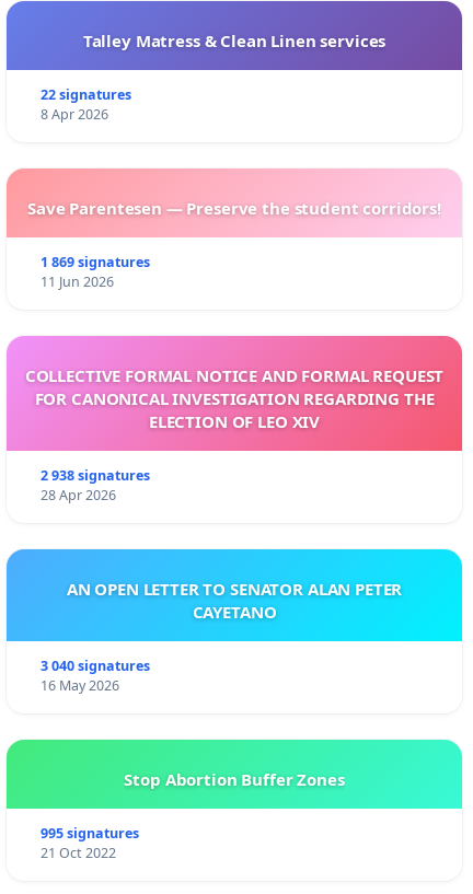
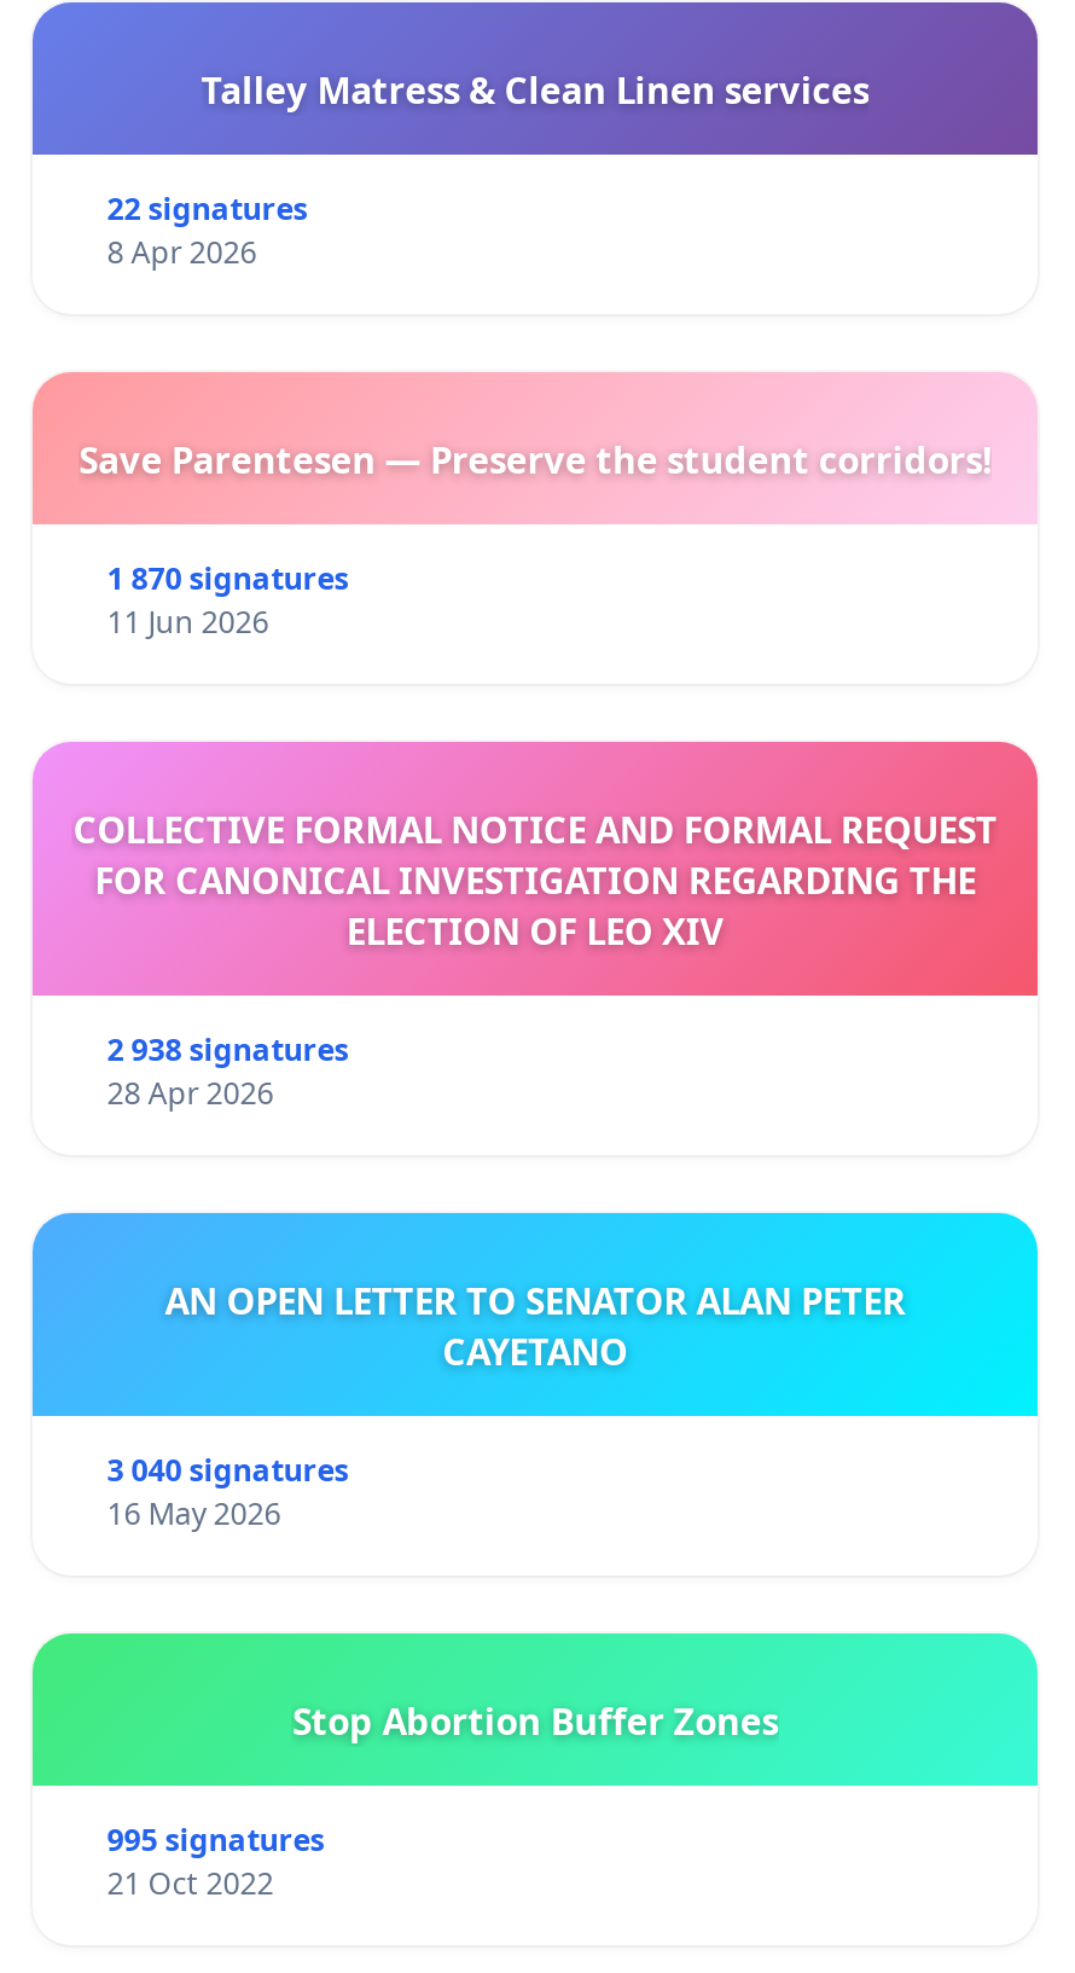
- 1 869 signatures
+ 1 870 signatures
